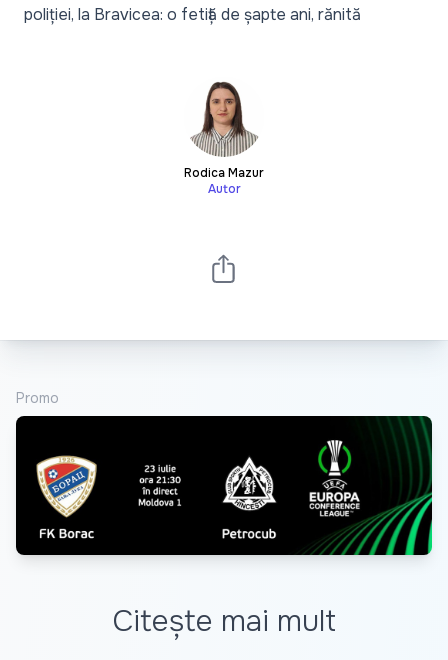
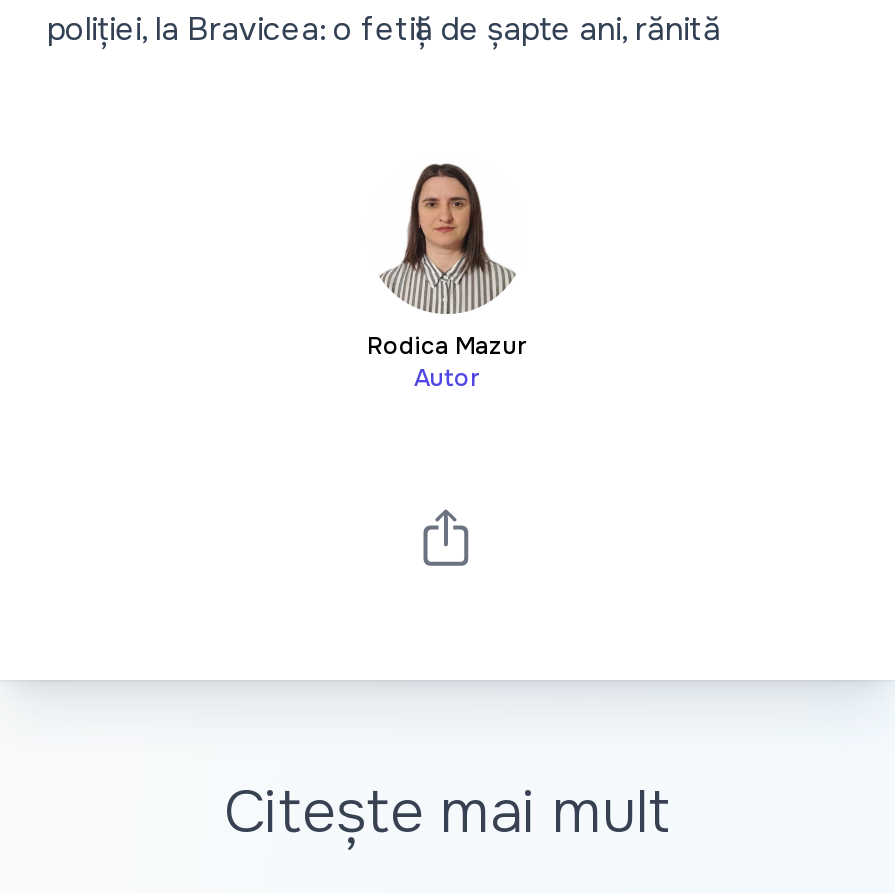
- Promo

- [image]
